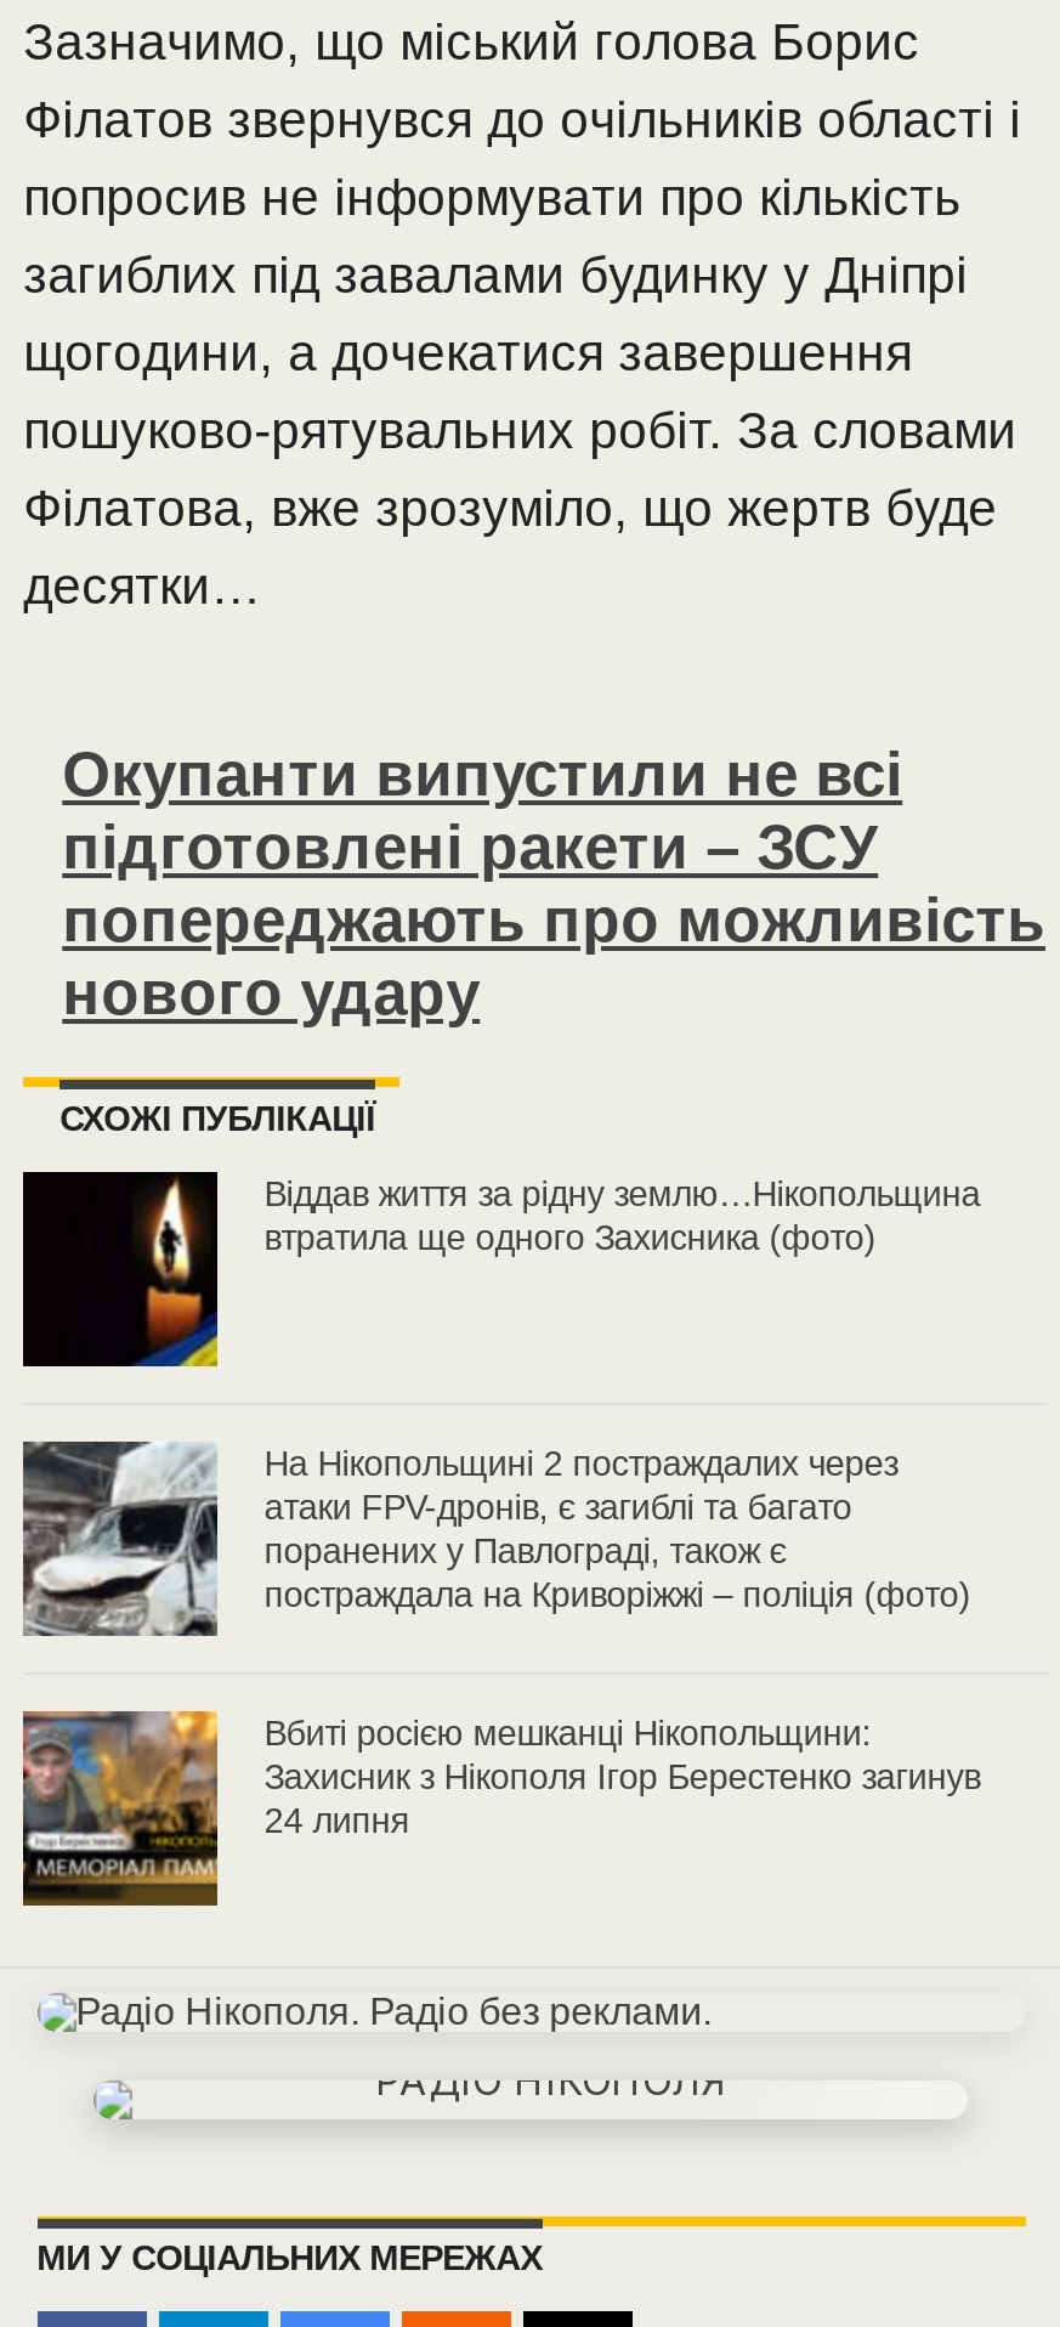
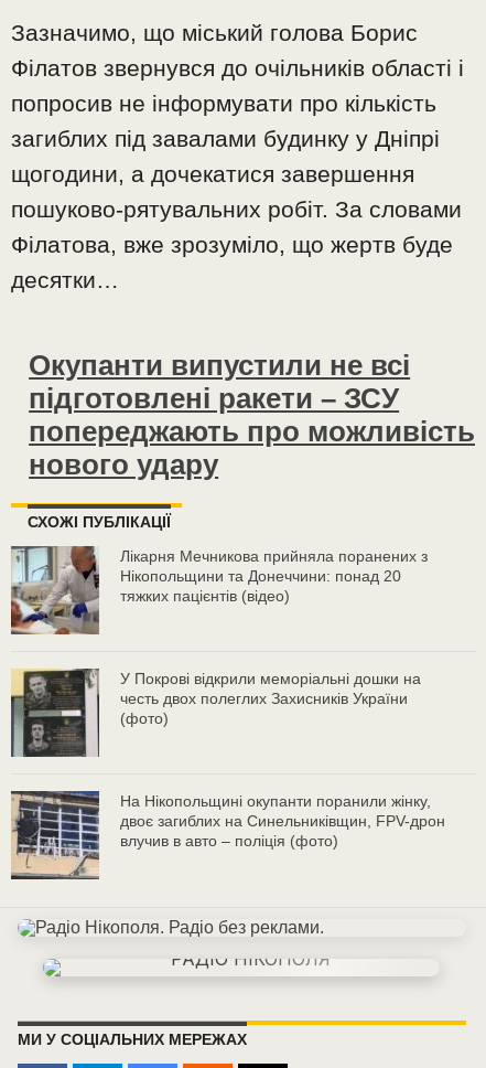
- [image]
- Віддав життя за рідну землю…Нікопольщина
- втратила ще одного Захисника (фото)
+ [image]
+ Лікарня Мечникова прийняла поранених з
+ Нікопольщини та Донеччини: понад 20
+ тяжких пацієнтів (відео)

- [image]
- На Нікопольщині 2 постраждалих через
- атаки FPV-дронів, є загиблі та багато
- поранених у Павлограді, також є
- постраждала на Криворіжжі – поліція (фото)
+ [image]
+ У Покрові відкрили меморіальні дошки на
+ честь двох полеглих Захисників України
+ (фото)

- [image]
- Вбиті росією мешканці Нікопольщини:
- Захисник з Нікополя Ігор Берестенко загинув
- 24 липня
+ [image]
+ На Нікопольщині окупанти поранили жінку,
+ двоє загиблих на Синельниківщин, FPV-дрон
+ влучив в авто – поліція (фото)
